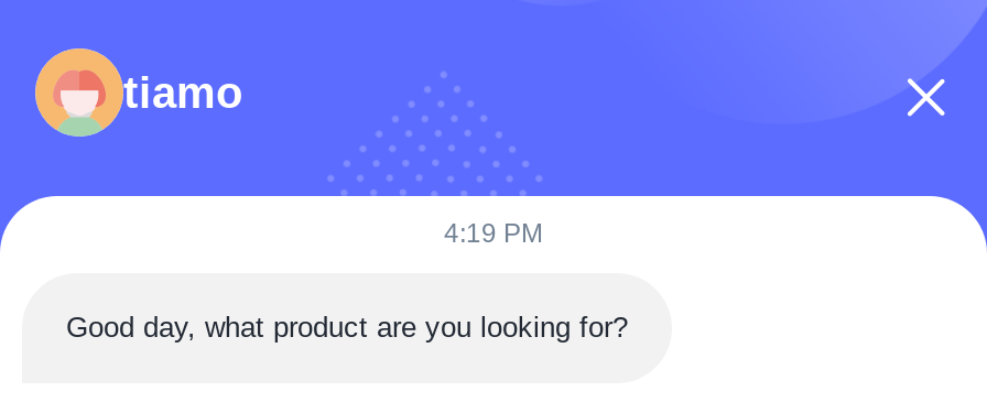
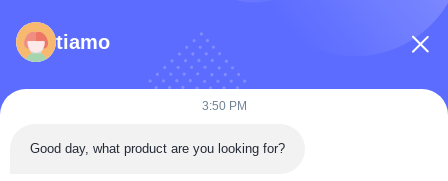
- 4:19 PM
+ 3:50 PM
